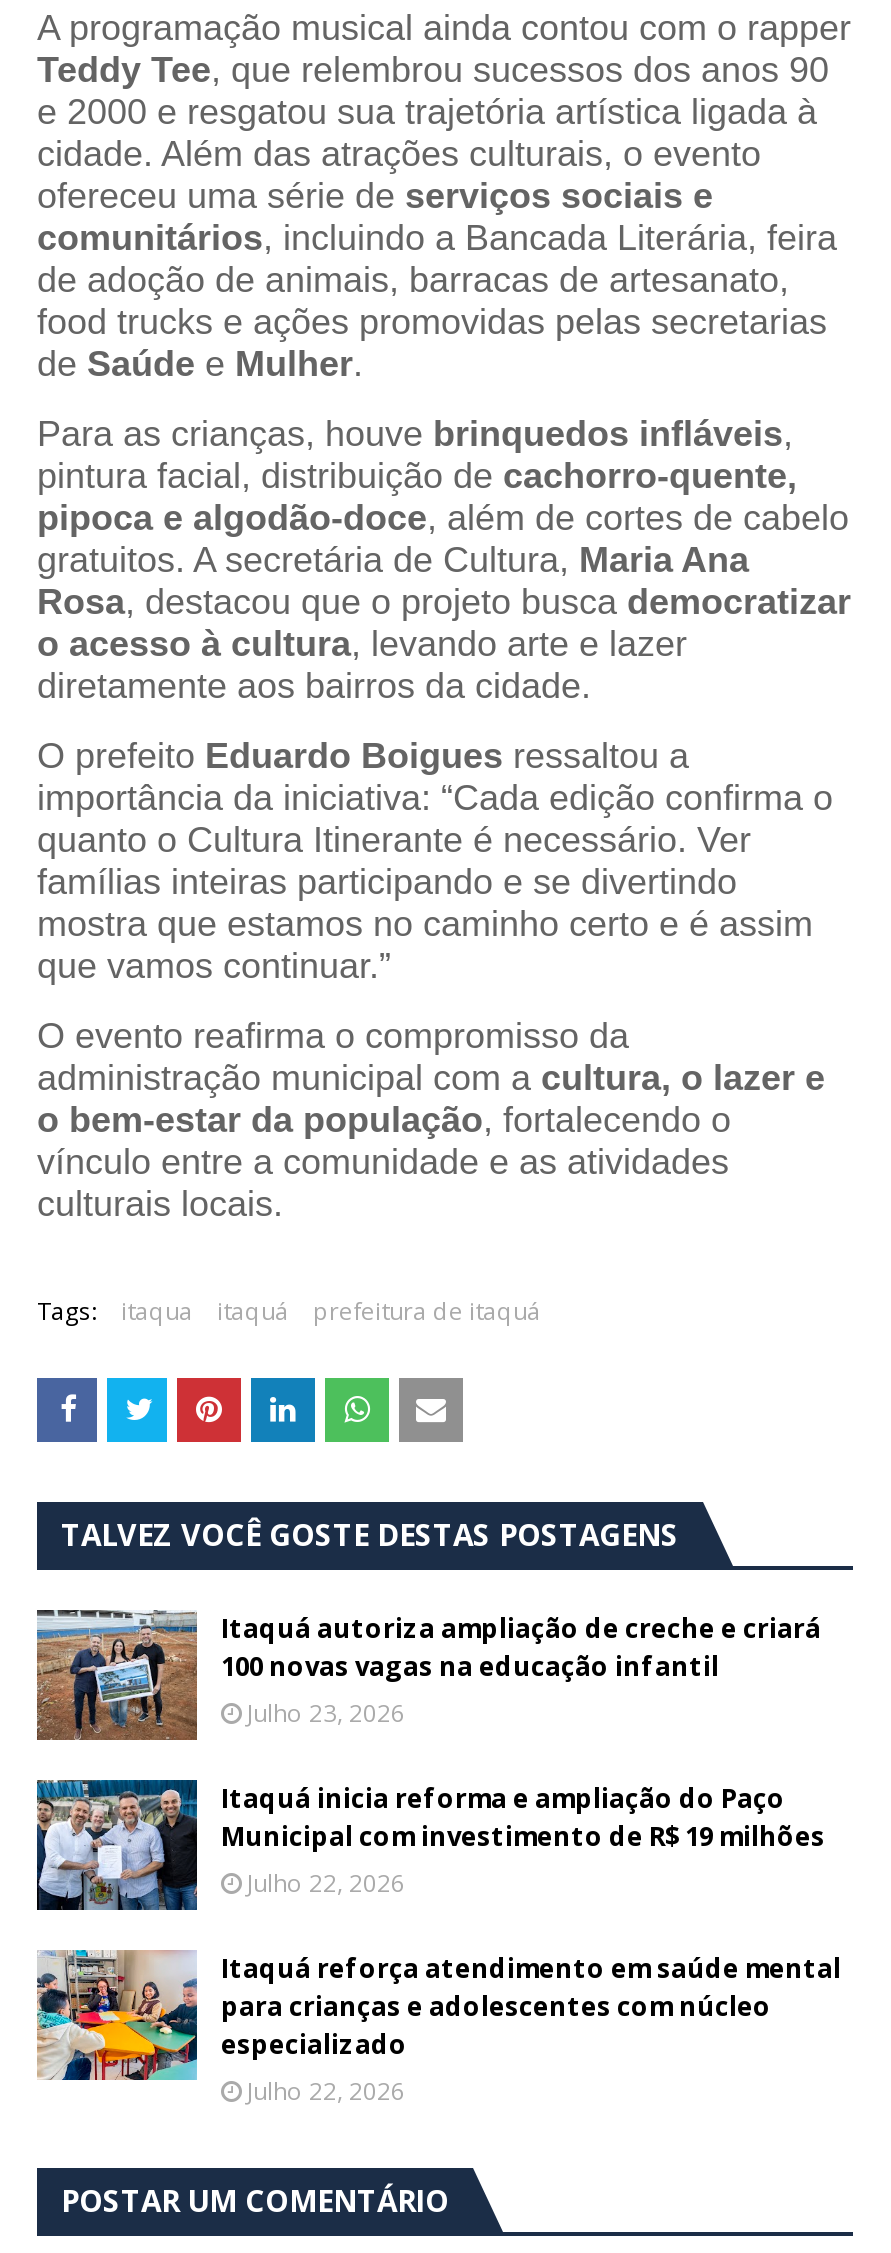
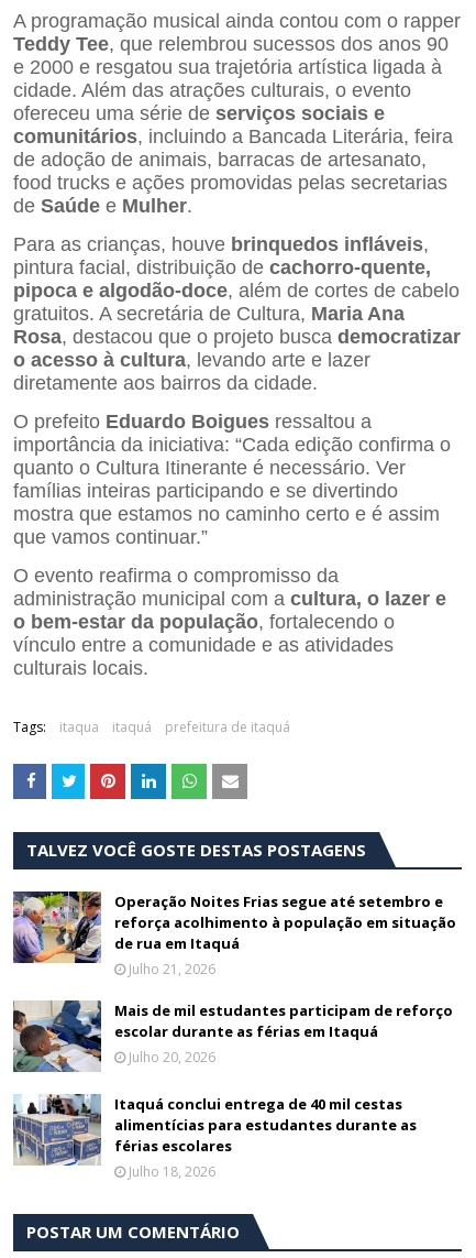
- [image]
- Itaquá autoriza ampliação de creche e criará
- 100 novas vagas na educação infantil
- Julho 23, 2026
+ [image]
+ Operação Noites Frias segue até setembro e
+ reforça acolhimento à população em situação
+ de rua em Itaquá
+ Julho 21, 2026

- [image]
- Itaquá inicia reforma e ampliação do Paço
- Municipal com investimento de R$ 19 milhões
- Julho 22, 2026
+ [image]
+ Mais de mil estudantes participam de reforço
+ escolar durante as férias em Itaquá
+ Julho 20, 2026

- [image]
- Itaquá reforça atendimento em saúde mental
- para crianças e adolescentes com núcleo
- especializado
- Julho 22, 2026
+ [image]
+ Itaquá conclui entrega de 40 mil cestas
+ alimentícias para estudantes durante as
+ férias escolares
+ Julho 18, 2026
